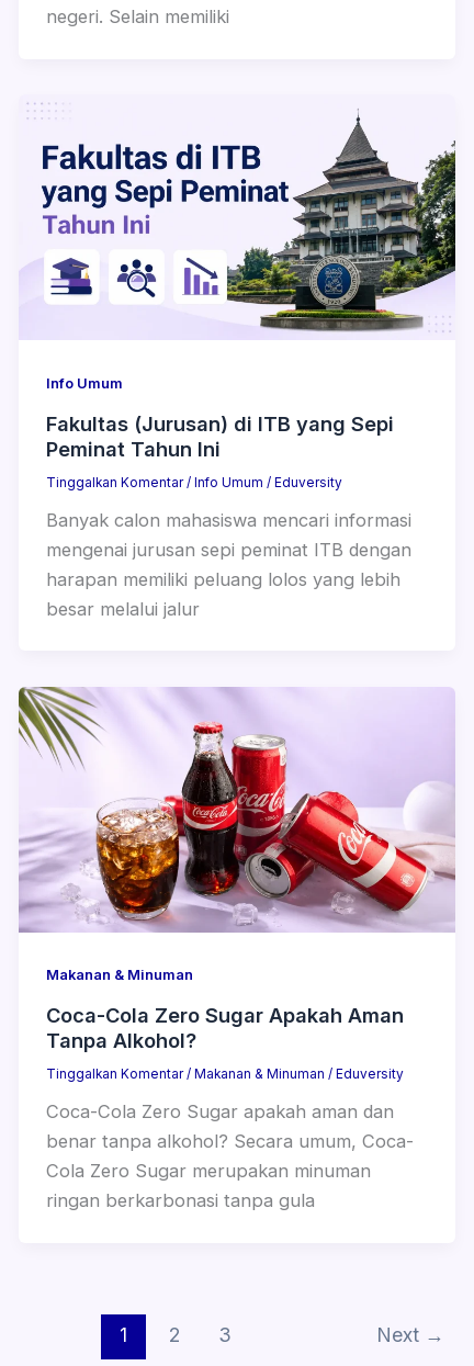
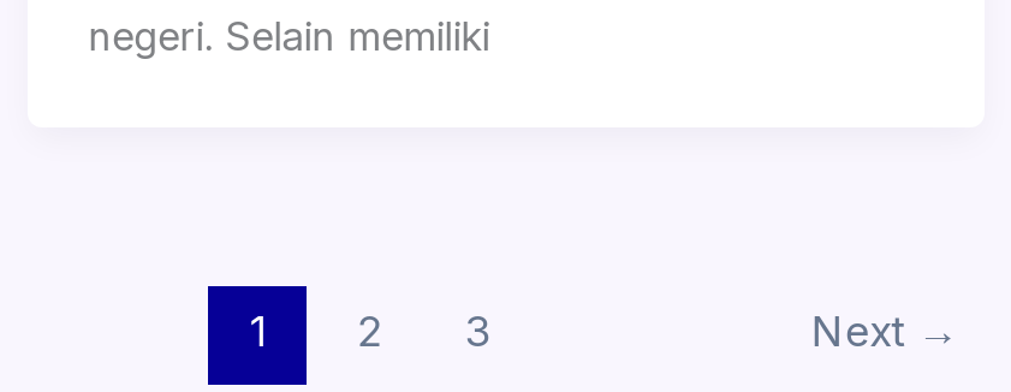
- [image]
- Info Umum
- Fakultas (Jurusan) di ITB yang Sepi
- Peminat Tahun Ini
- Tinggalkan Komentar / Info Umum / Eduversity
- Banyak calon mahasiswa mencari informasi
- mengenai jurusan sepi peminat ITB dengan
- harapan memiliki peluang lolos yang lebih
- besar melalui jalur

- [image]
- Makanan & Minuman
- Coca-Cola Zero Sugar Apakah Aman
- Tanpa Alkohol?
- Tinggalkan Komentar / Makanan & Minuman / Eduversity
- Coca-Cola Zero Sugar apakah aman dan
- benar tanpa alkohol? Secara umum, Coca-
- Cola Zero Sugar merupakan minuman
- ringan berkarbonasi tanpa gula
